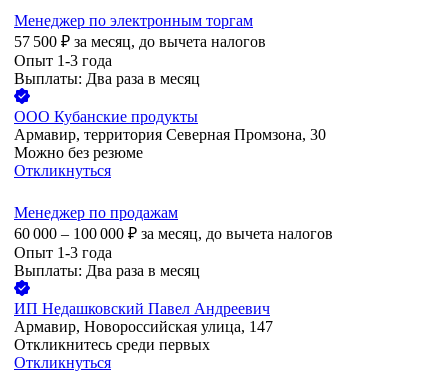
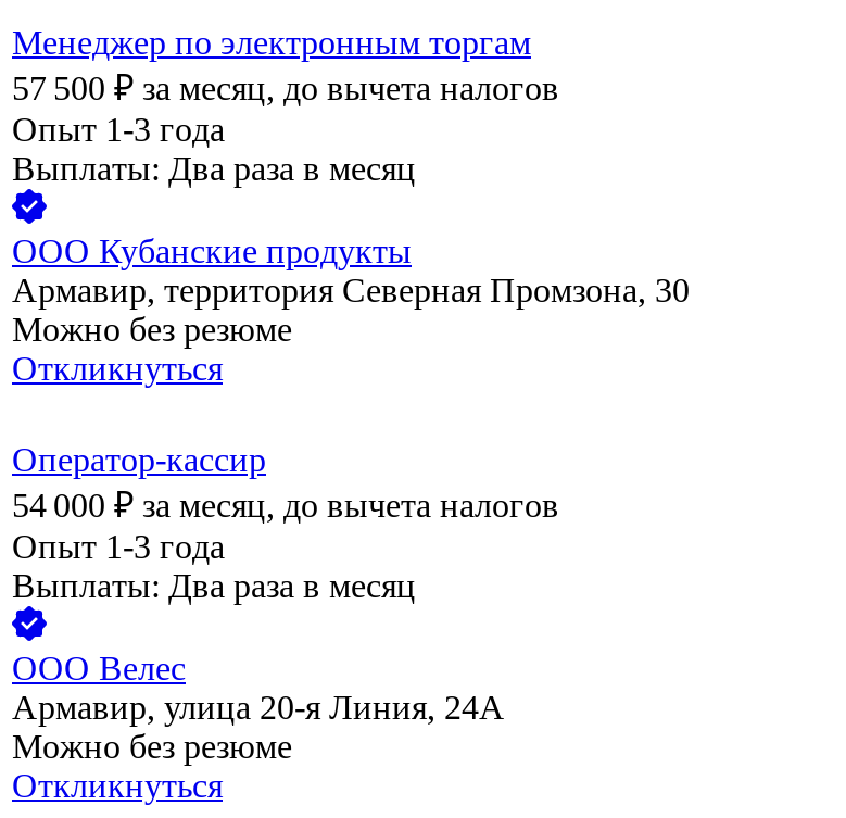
- Менеджер по продажам
- 60 000 – 100 000 ₽ за месяц, до вычета налогов
+ Оператор-кассир
+ 54 000 ₽ за месяц, до вычета налогов

- ИП Недашковский Павел Андреевич
- Армавир, Новороссийская улица, 147
- Откликнитесь среди первых
+ ООО Велес
+ Армавир, улица 20-я Линия, 24А
+ Можно без резюме
